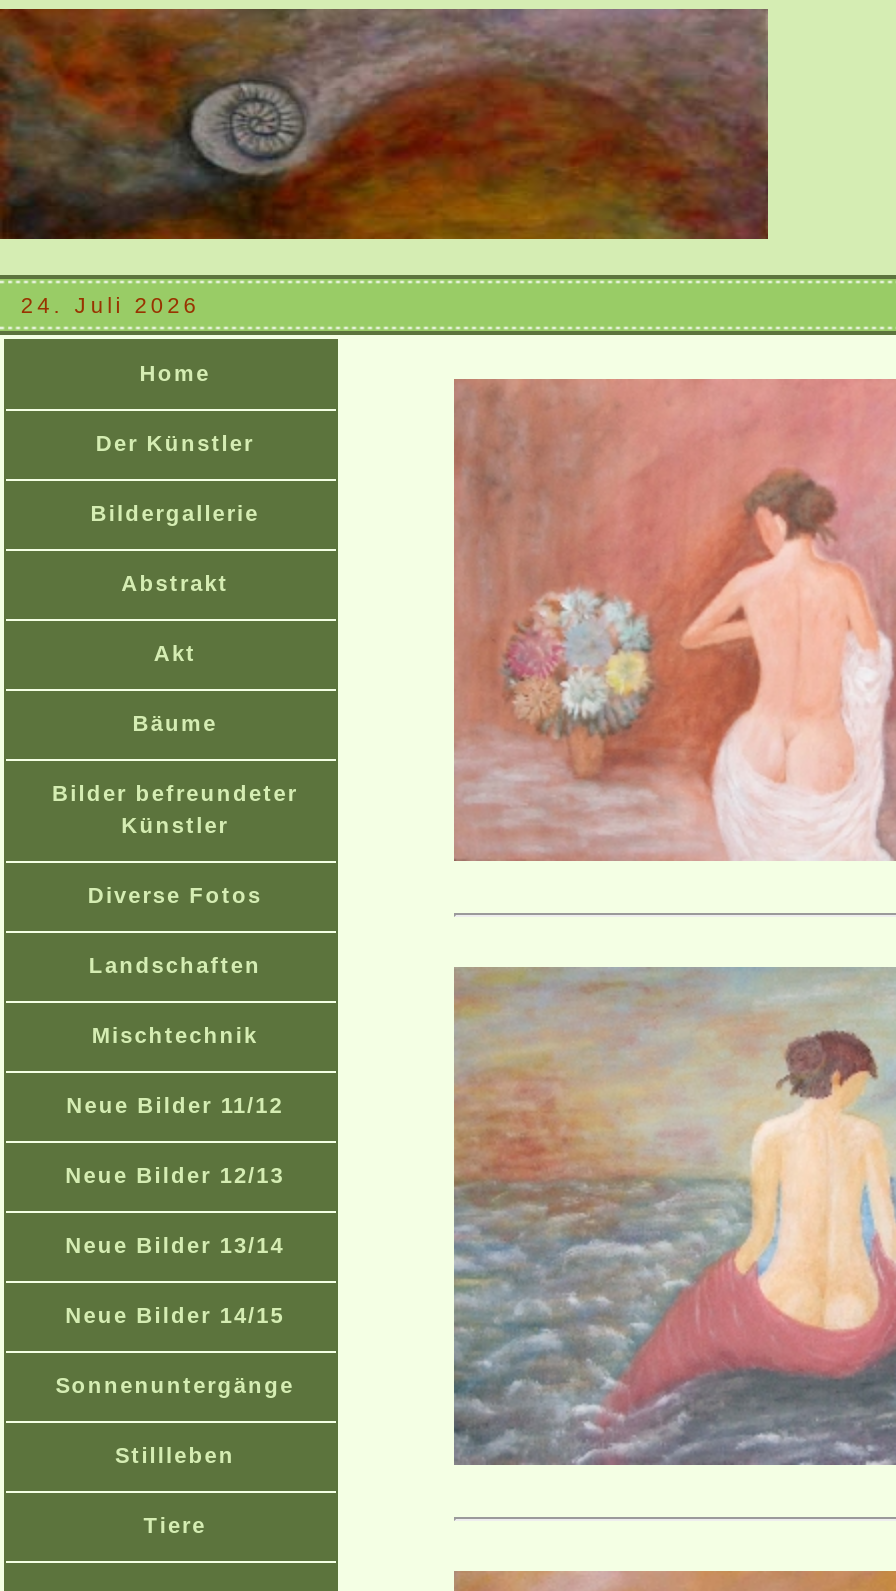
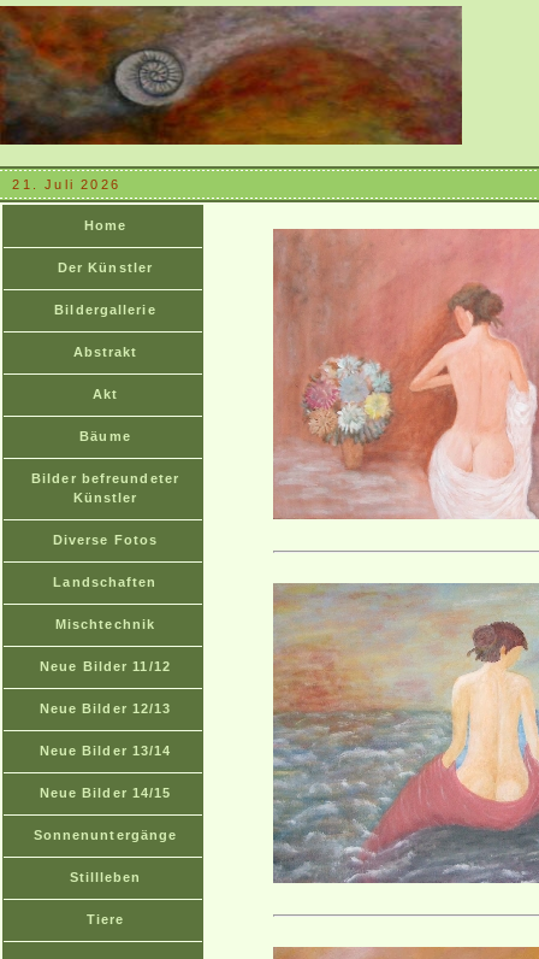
- 24. Juli 2026
+ 21. Juli 2026
